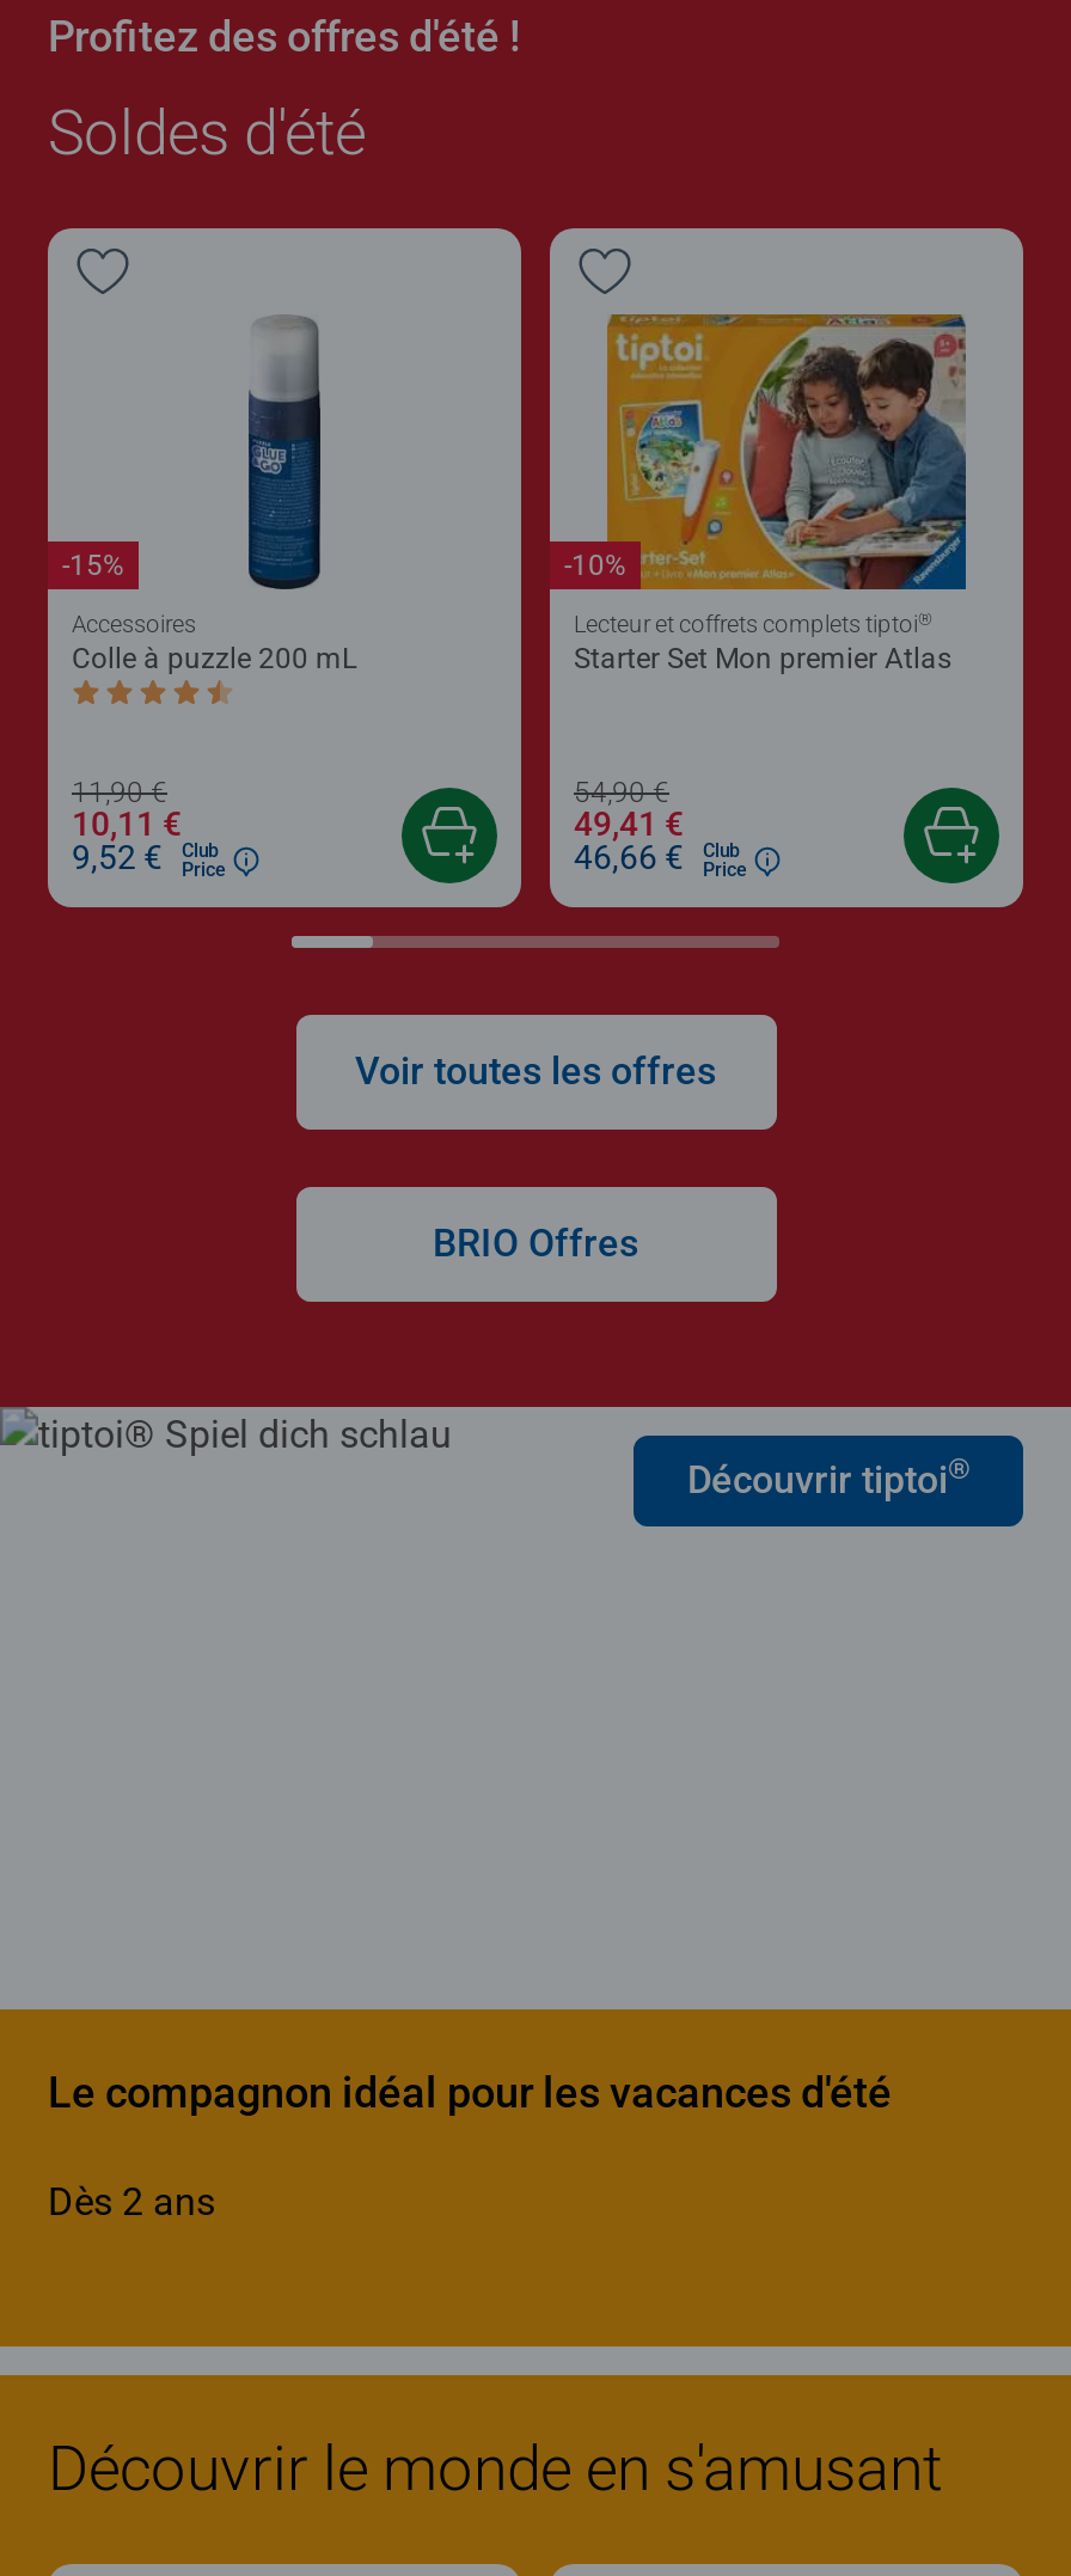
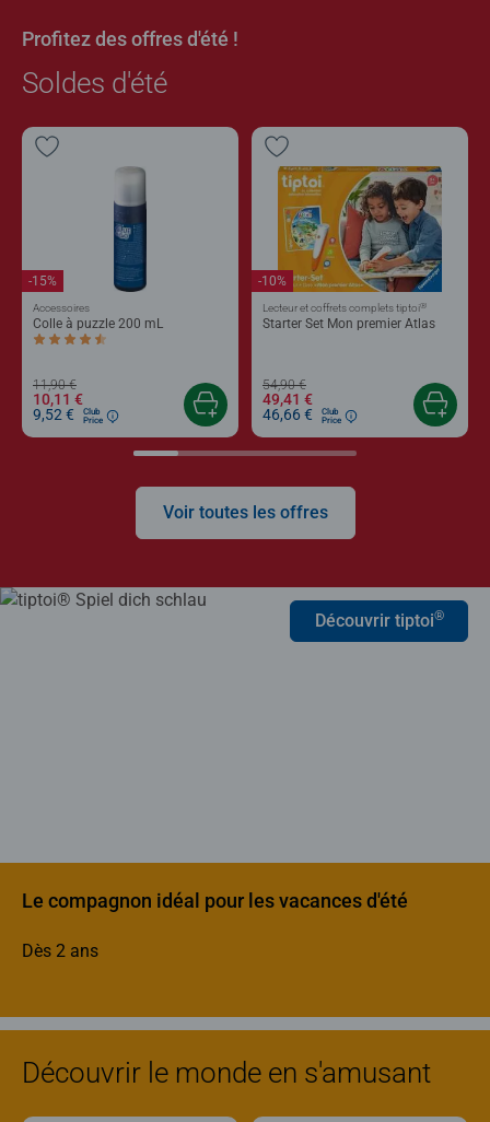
- BRIO Offres
